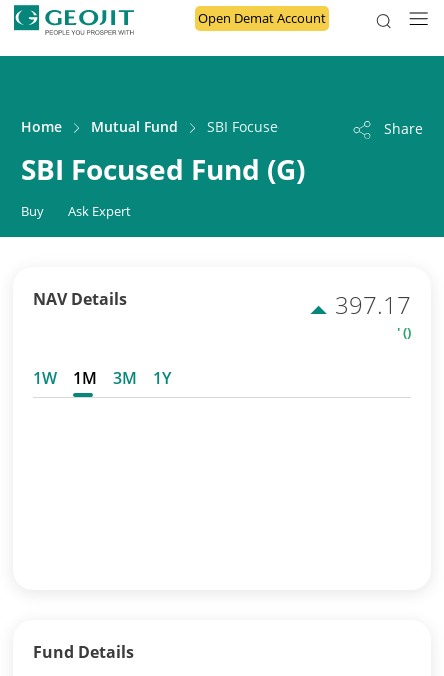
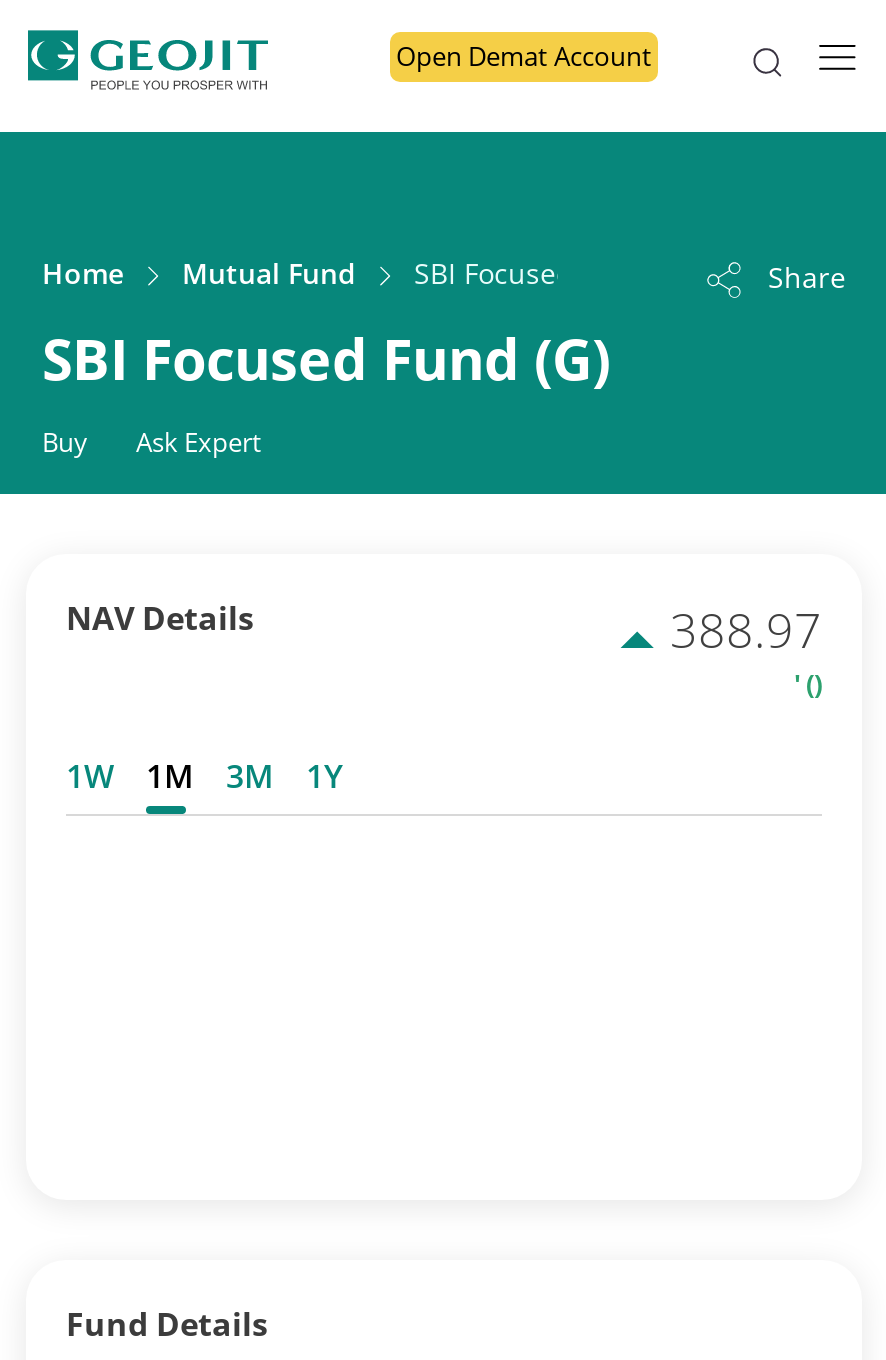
- 397.17
+ 388.97
